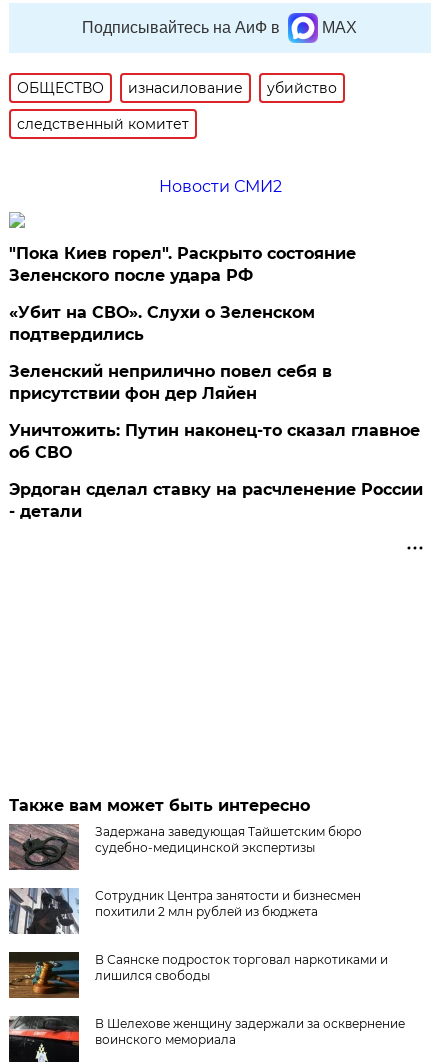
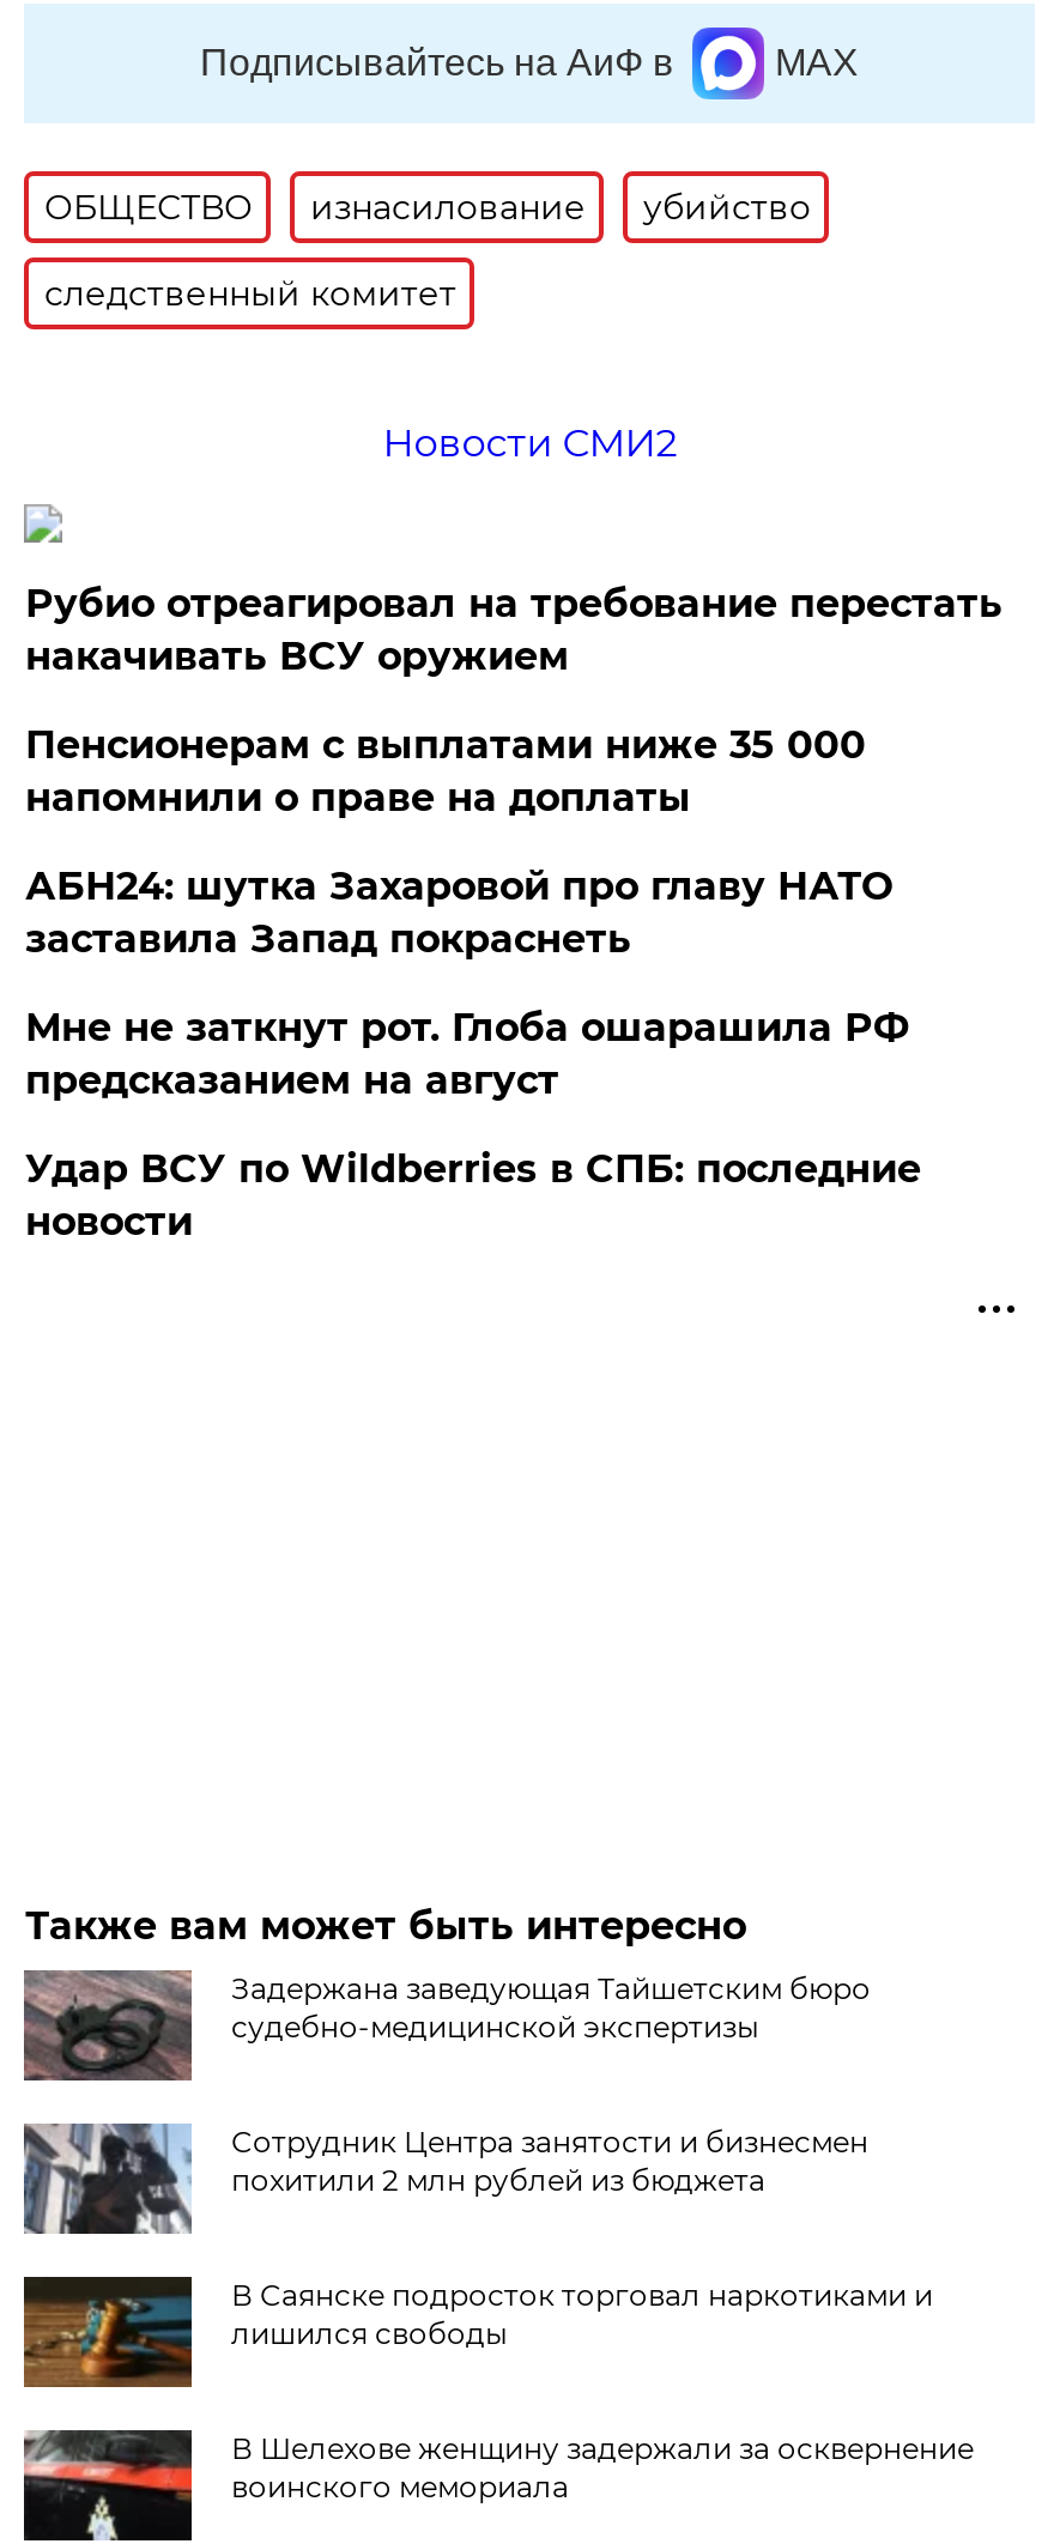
- "Пока Киев горел". Раскрыто состояние
- Зеленского после удара РФ
+ Рубио отреагировал на требование перестать
+ накачивать ВСУ оружием

- «Убит на СВО». Слухи о Зеленском
- подтвердились
+ Пенсионерам с выплатами ниже 35 000
+ напомнили о праве на доплаты

- Зеленский неприлично повел cебя в
- присутствии фон дер Ляйен
+ АБН24: шутка Захаровой про главу НАТО
+ заставила Запад покраснеть

- Уничтожить: Путин наконец-то сказал главное
- об СВО
+ Мне не заткнут рот. Глоба ошарашила РФ
+ предсказанием на август

- Эрдоган сделал ставку на расчленение России
- - детали
+ Удар ВСУ по Wildberries в СПБ: последние
+ новости
